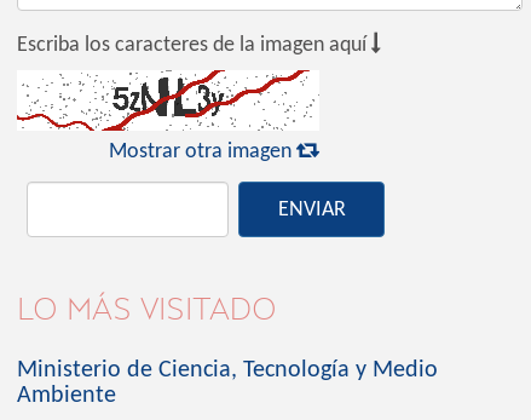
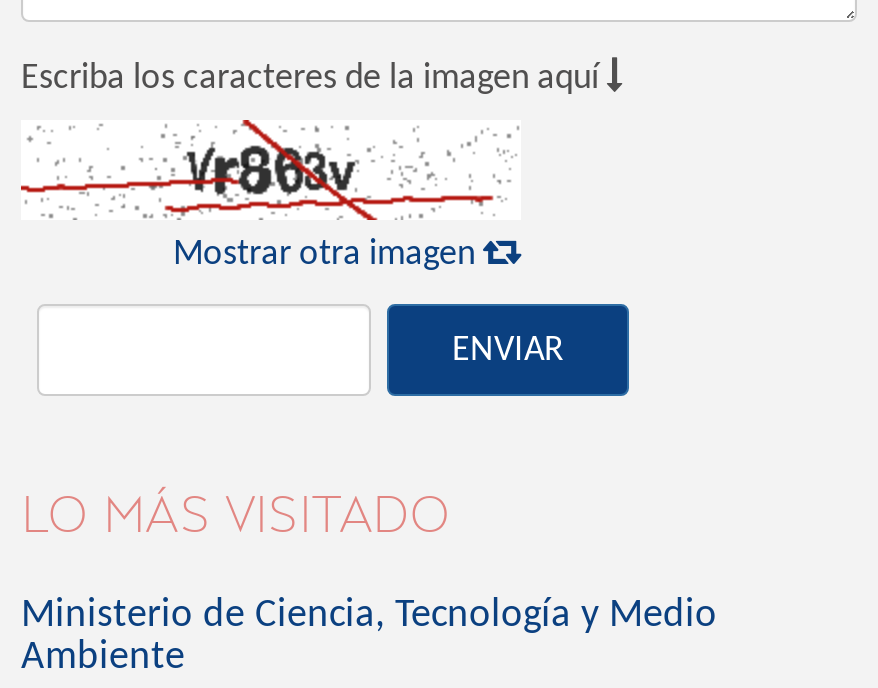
- [image]
+ [image]
